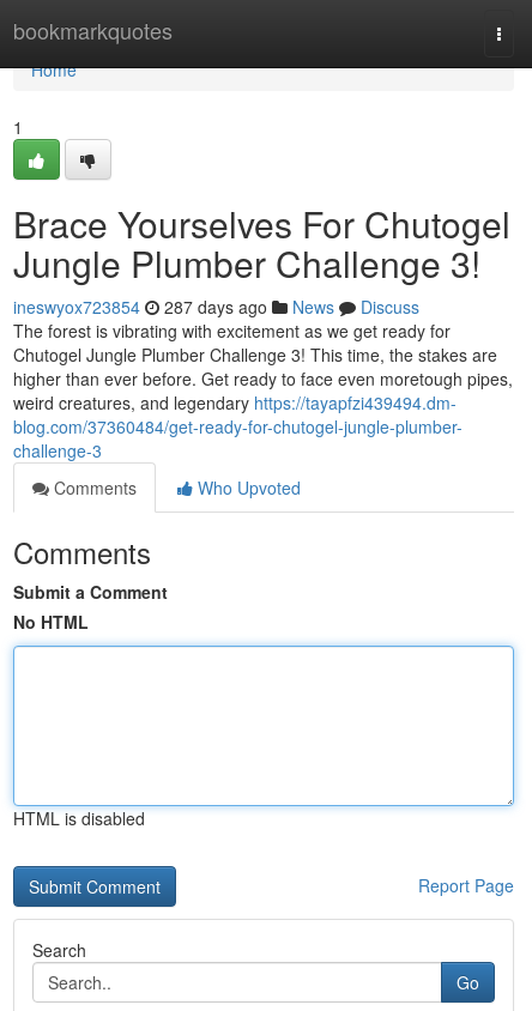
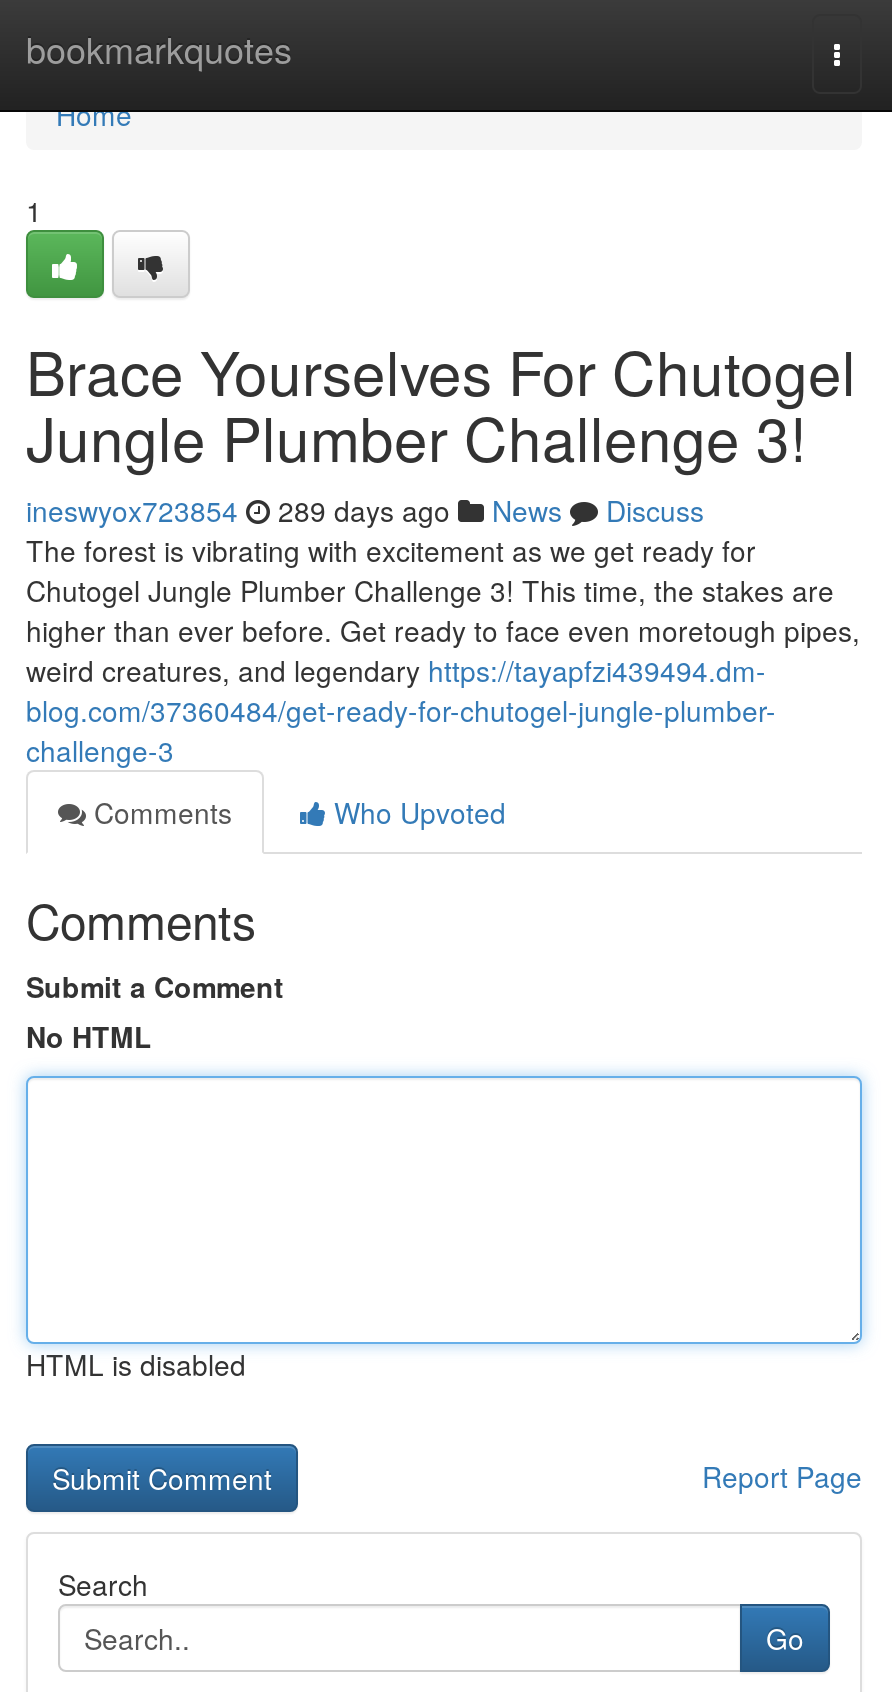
- ineswyox723854 287 days ago News Discuss
+ ineswyox723854 289 days ago News Discuss
